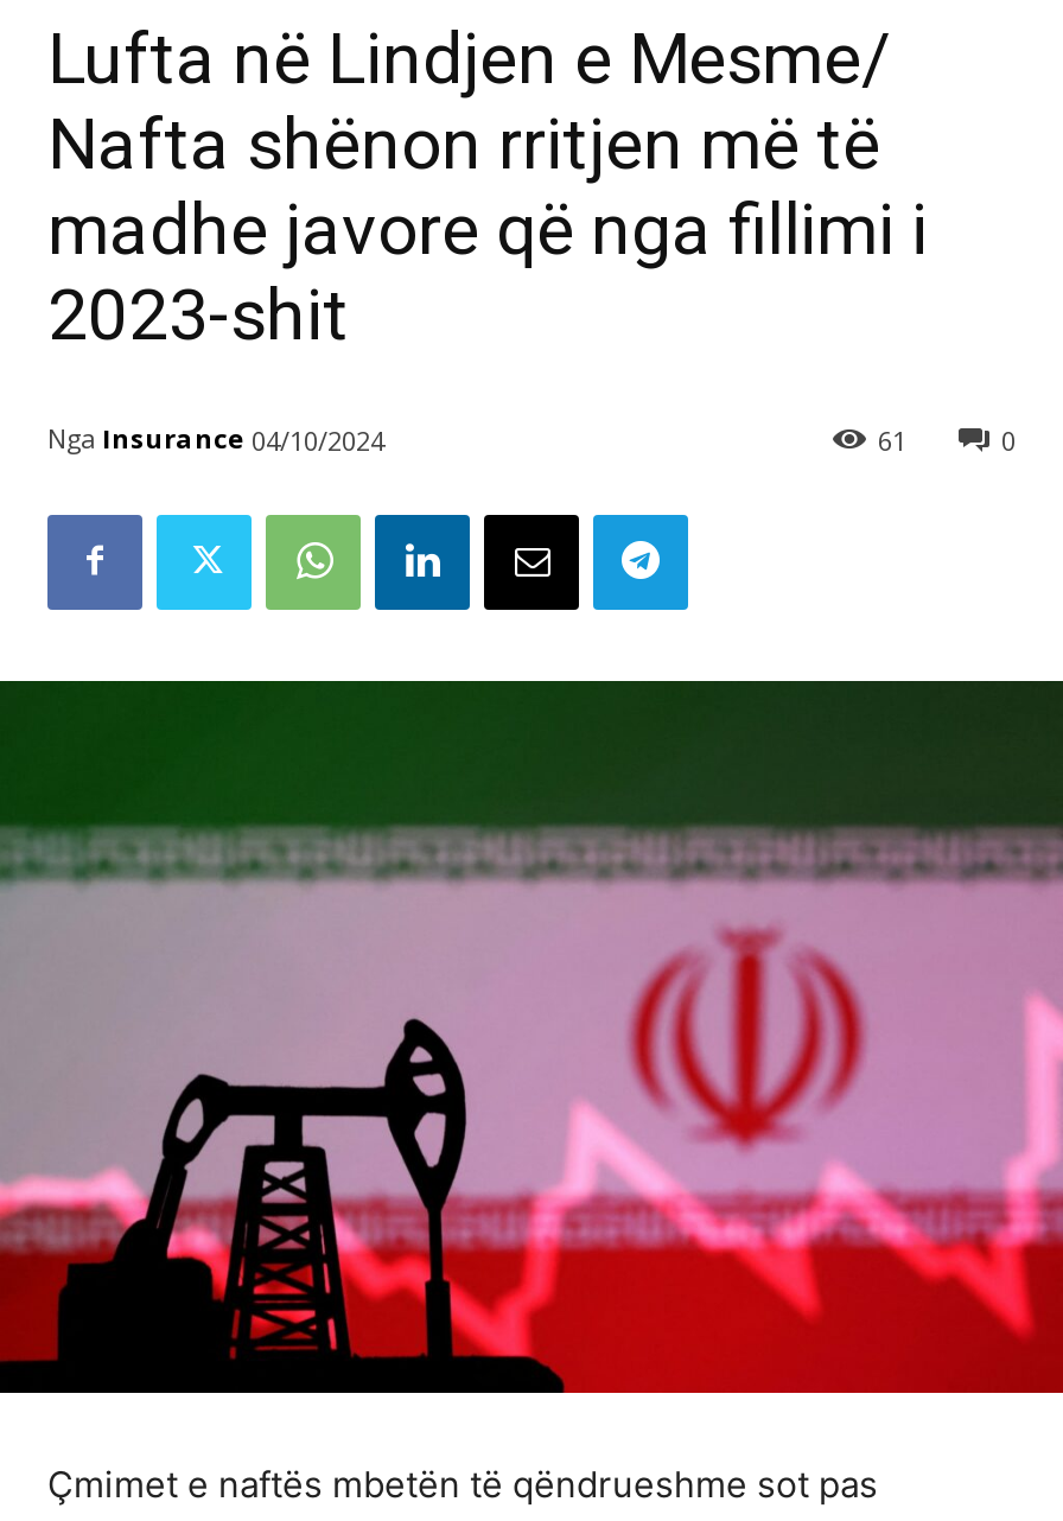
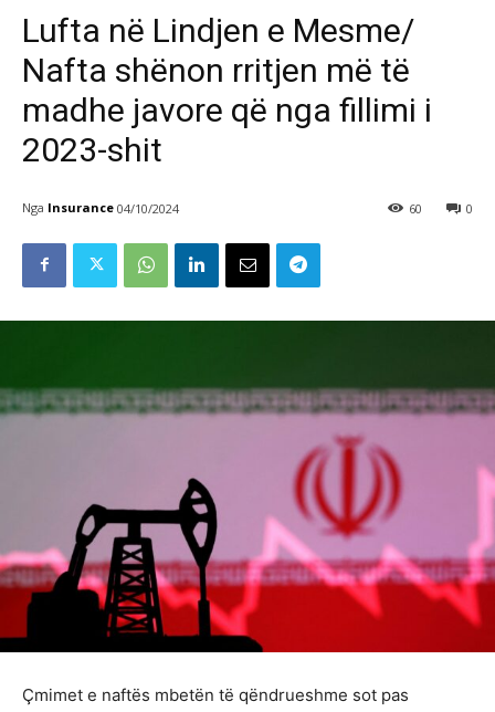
- 61
+ 60
